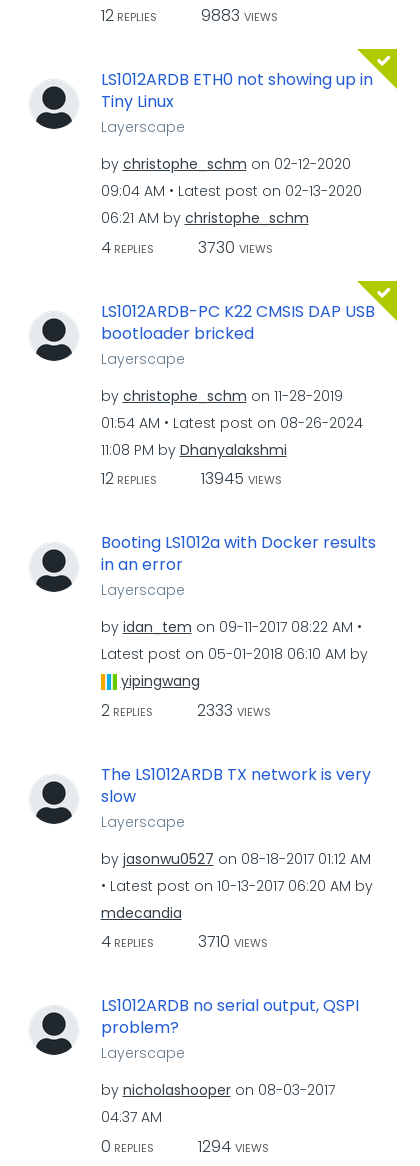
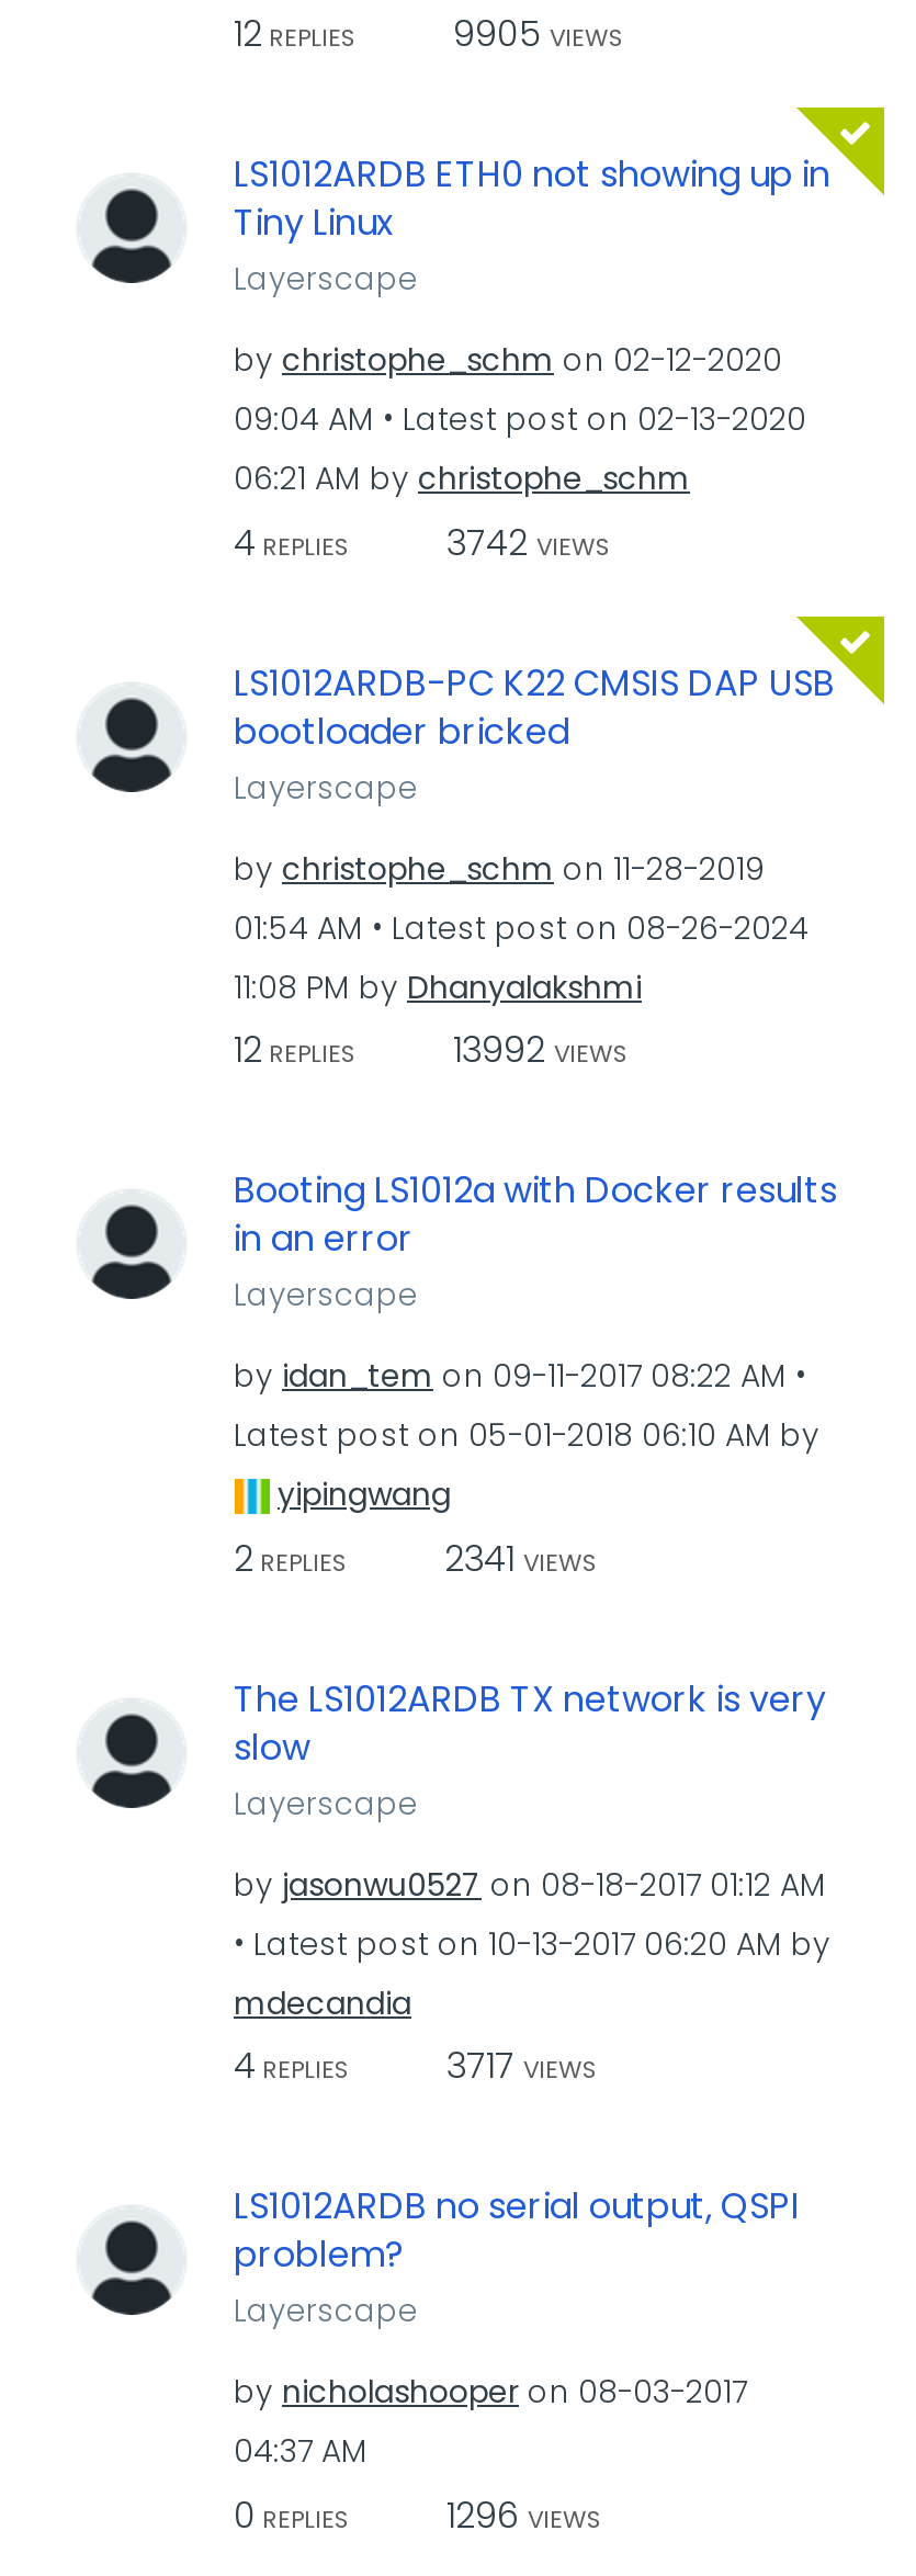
- 12 REPLIES 9883 VIEWS
+ 12 REPLIES 9905 VIEWS

- 4 REPLIES 3730 VIEWS
+ 4 REPLIES 3742 VIEWS

- 12 REPLIES 13945 VIEWS
+ 12 REPLIES 13992 VIEWS

- 2 REPLIES 2333 VIEWS
+ 2 REPLIES 2341 VIEWS

- 4 REPLIES 3710 VIEWS
+ 4 REPLIES 3717 VIEWS

- 1294 VIEWS
+ 1296 VIEWS
